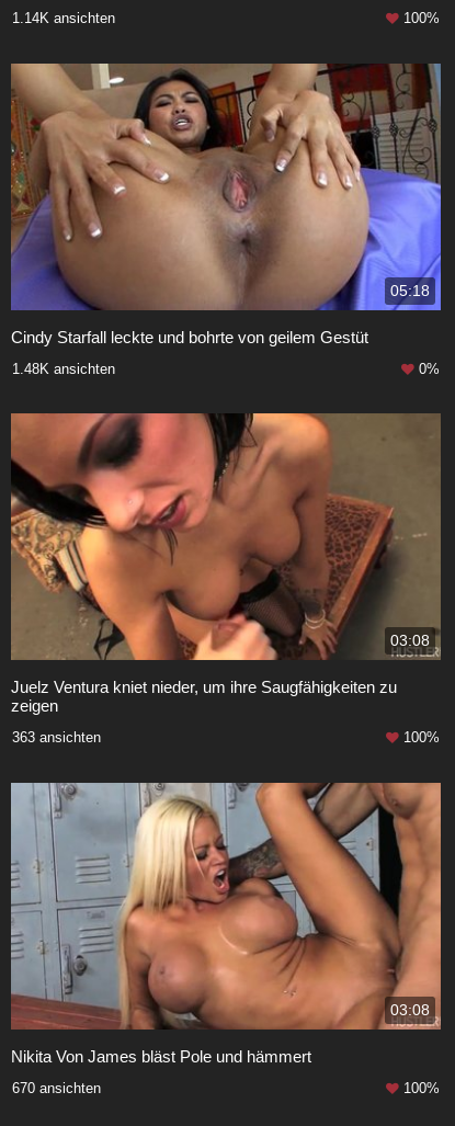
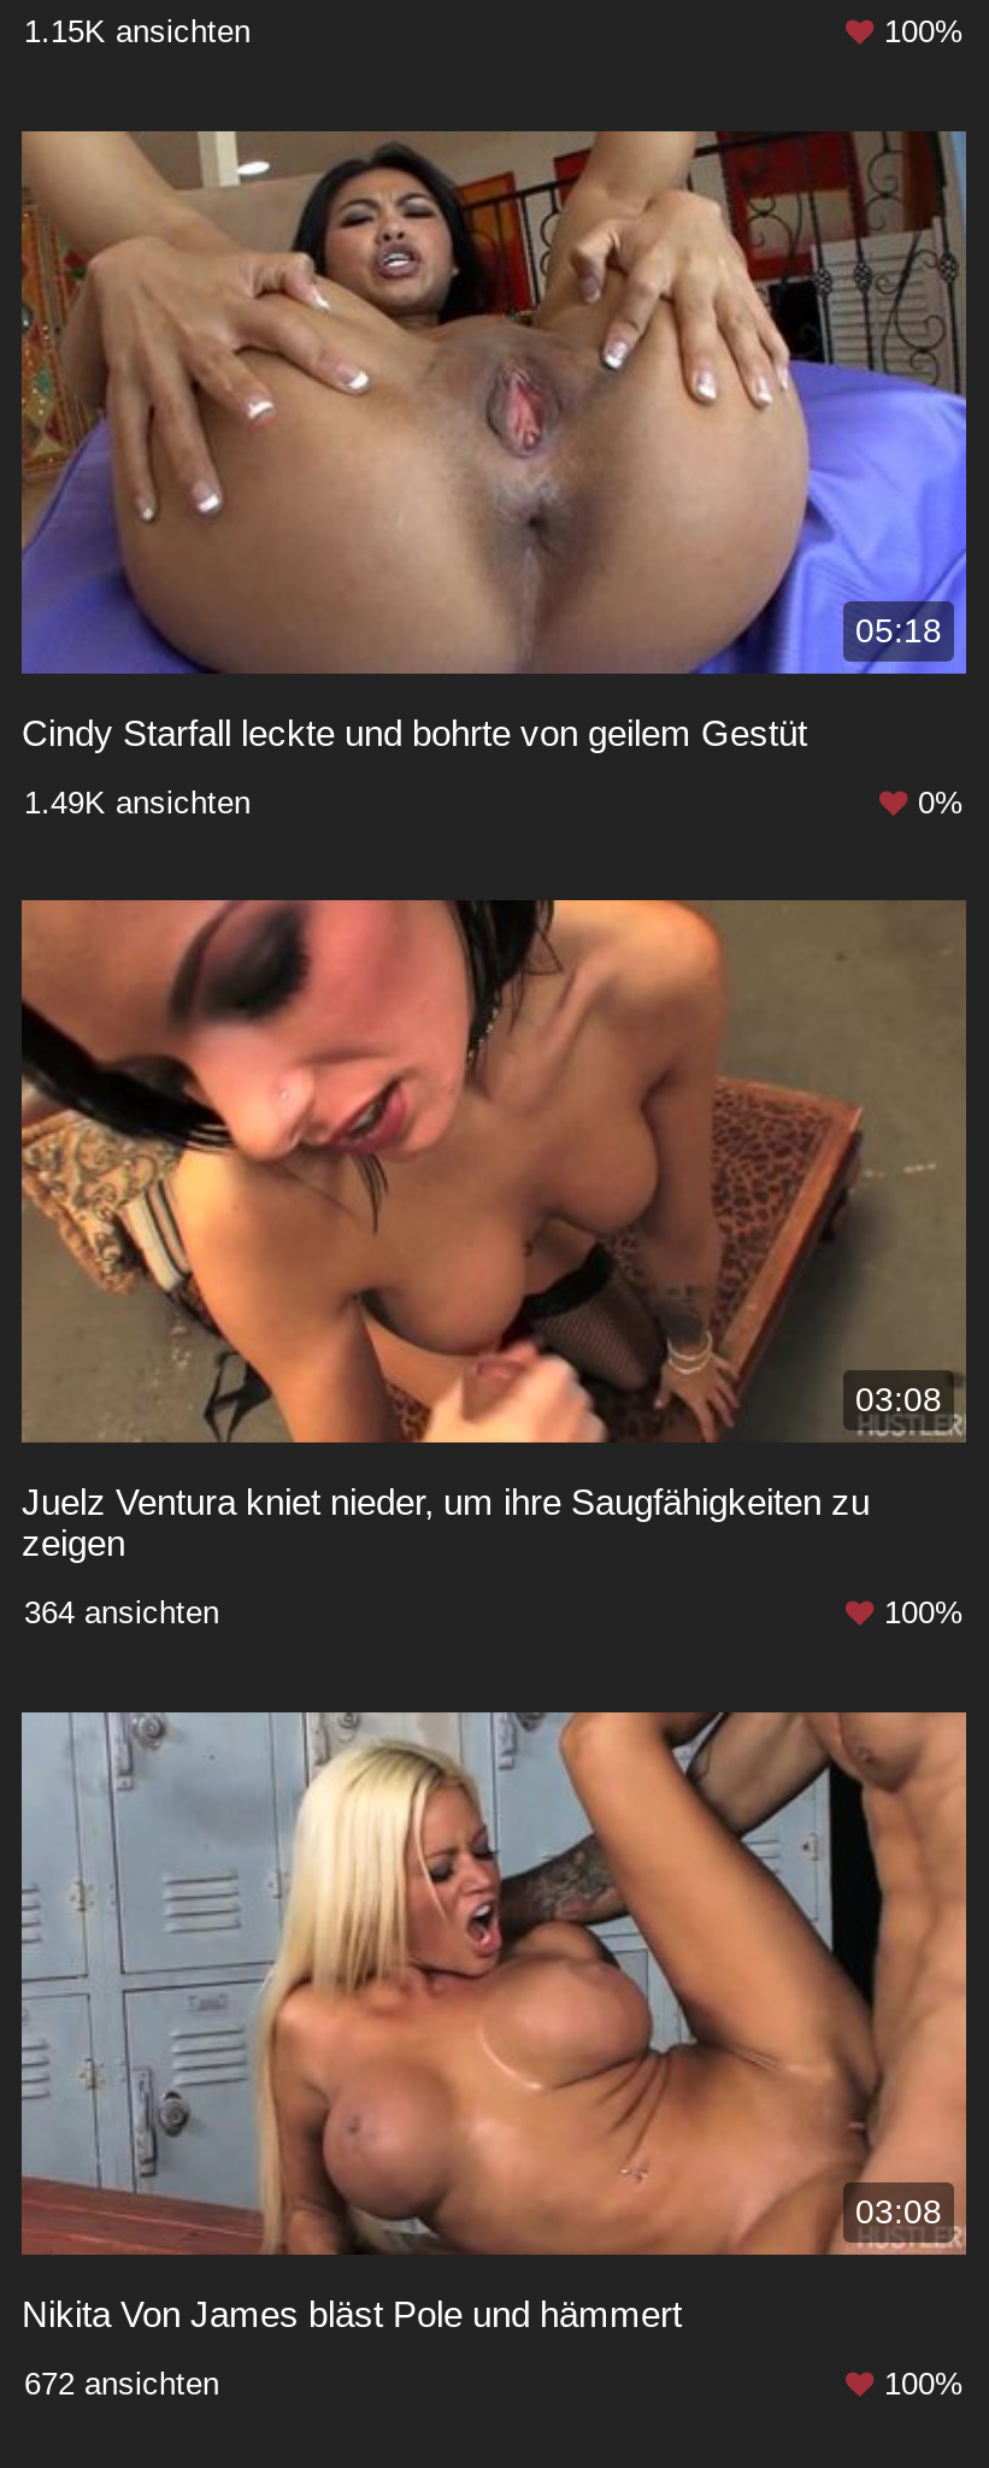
- 1.14K ansichten
+ 1.15K ansichten

- 1.48K ansichten
+ 1.49K ansichten

- 363 ansichten
+ 364 ansichten

- 670 ansichten
+ 672 ansichten
